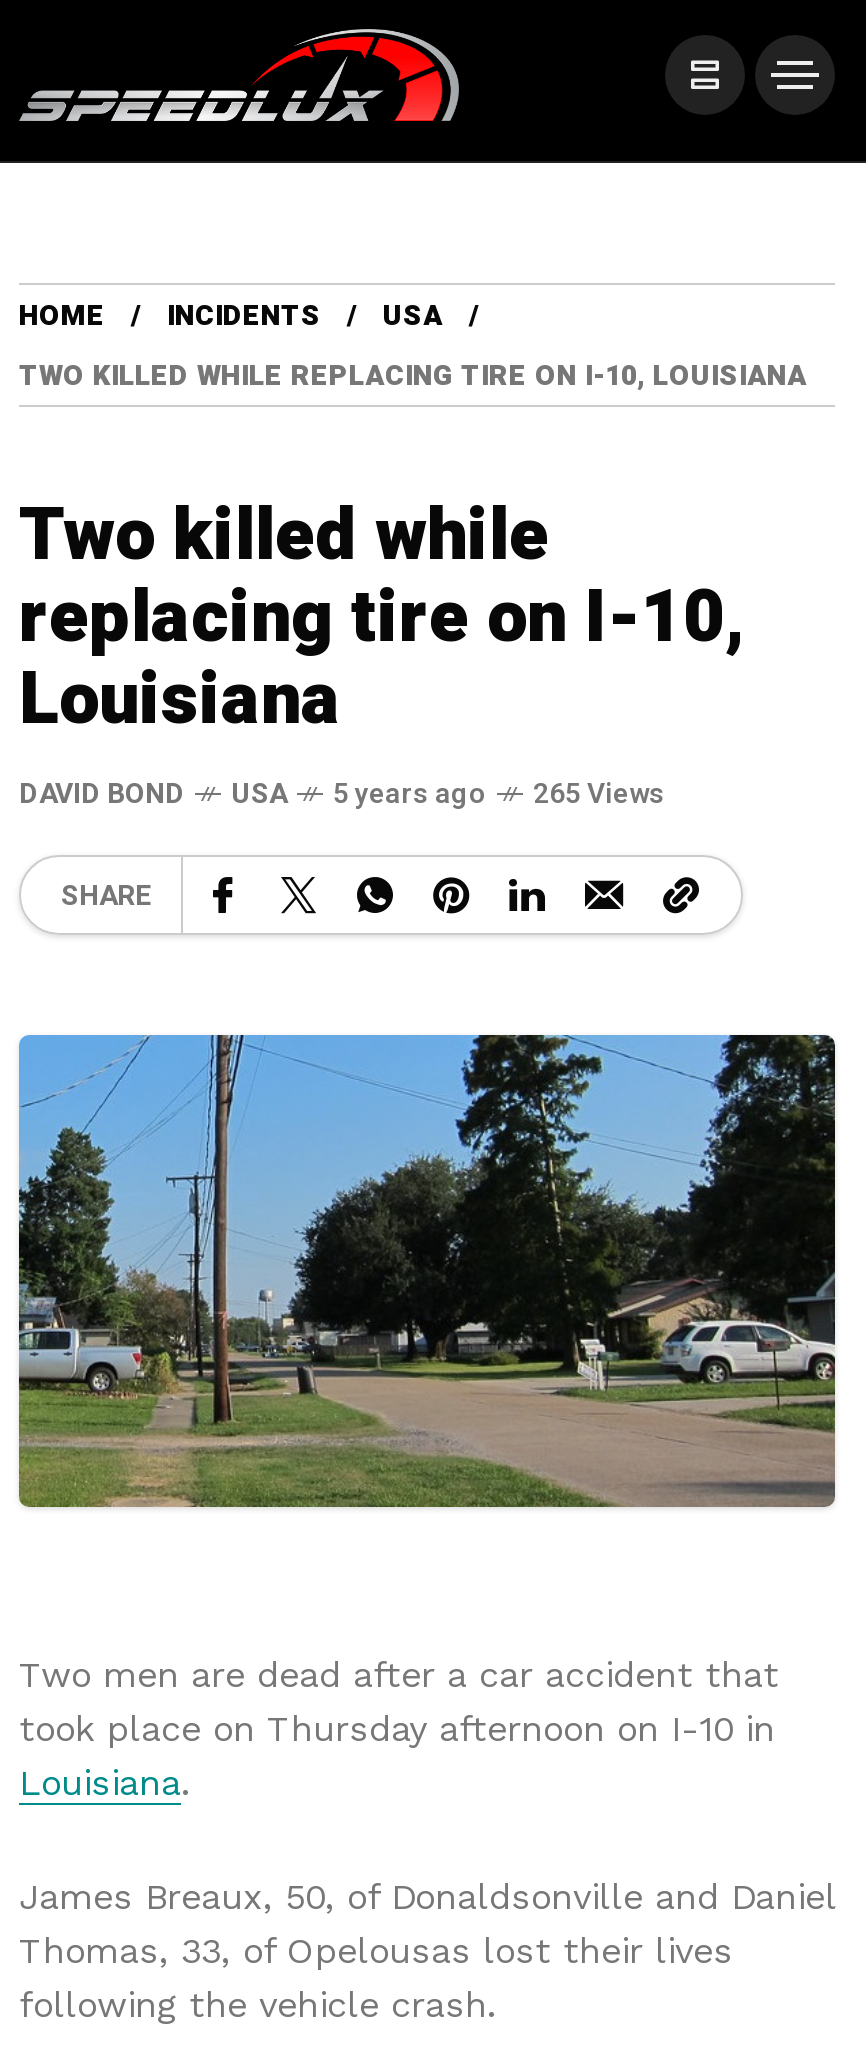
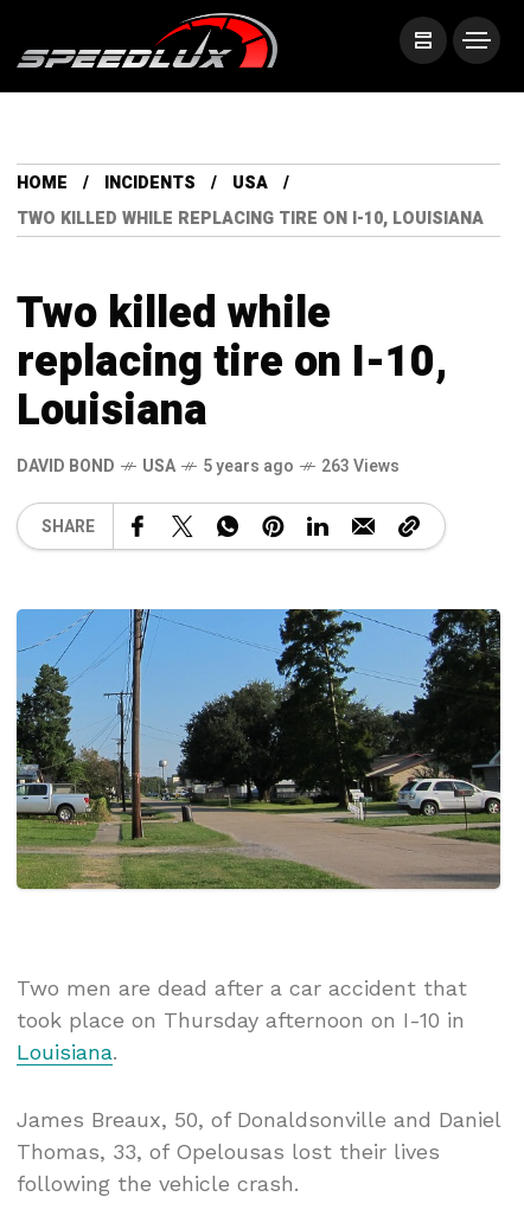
- DAVID BOND USA 5 years ago 265 Views
+ DAVID BOND USA 5 years ago 263 Views
